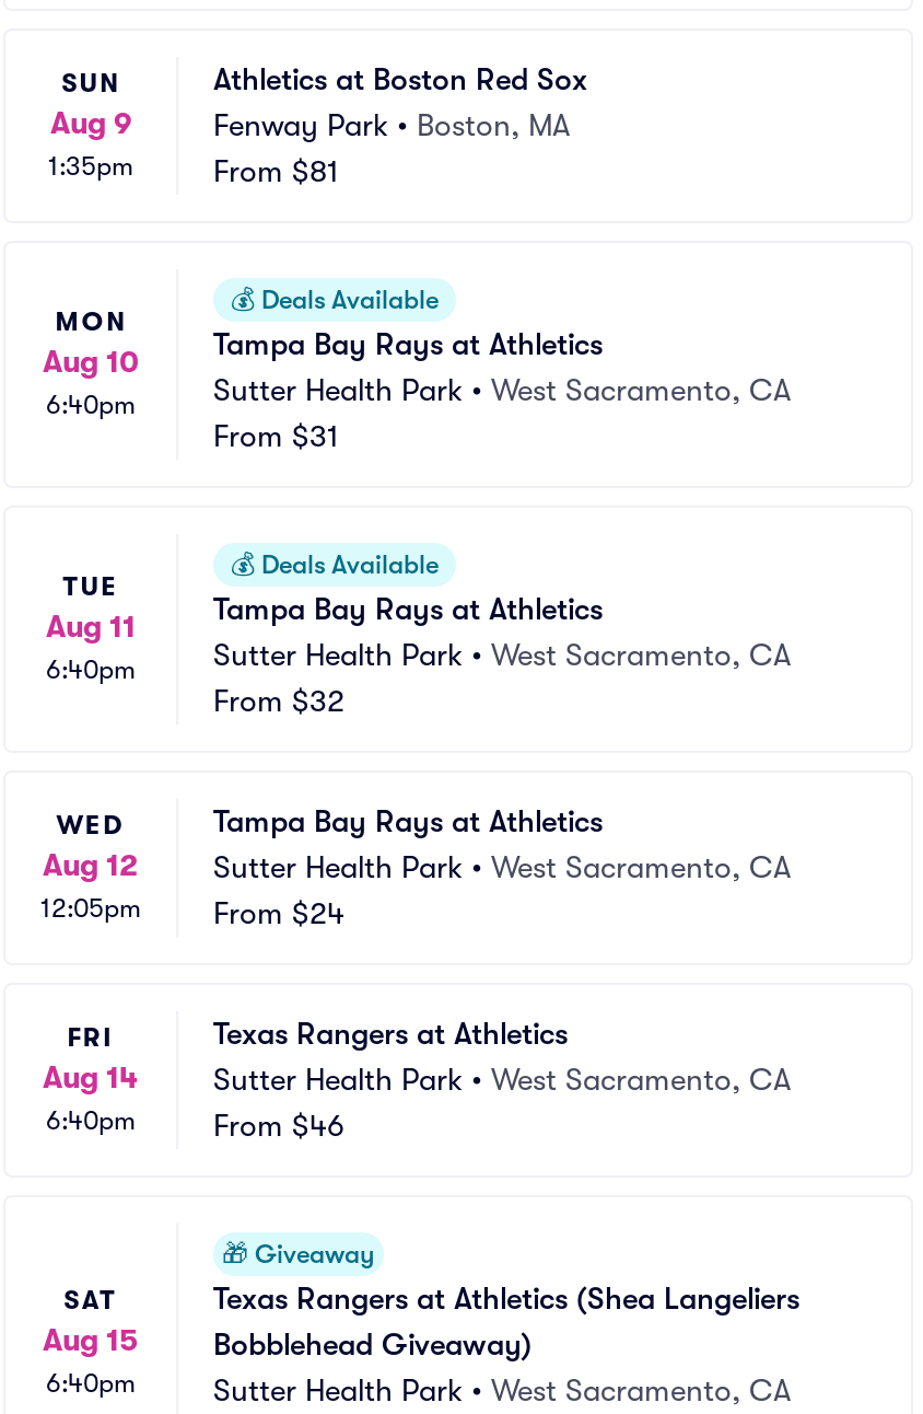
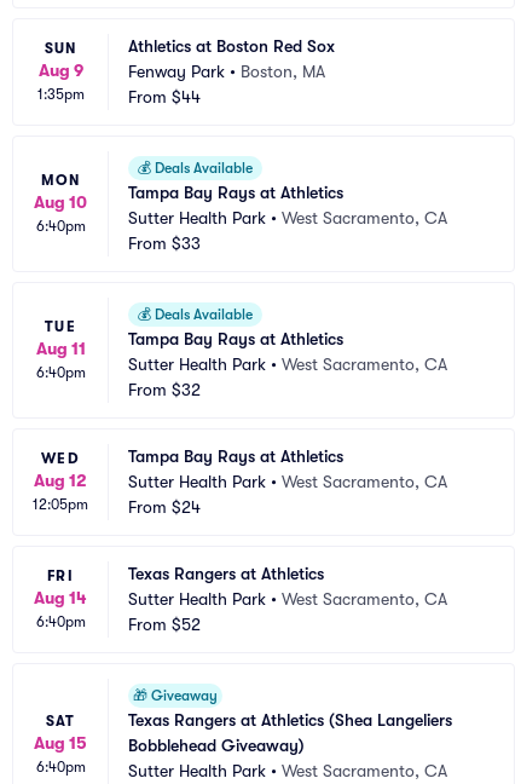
- From $81
+ From $44

- From $31
+ From $33

- From $46
+ From $52
